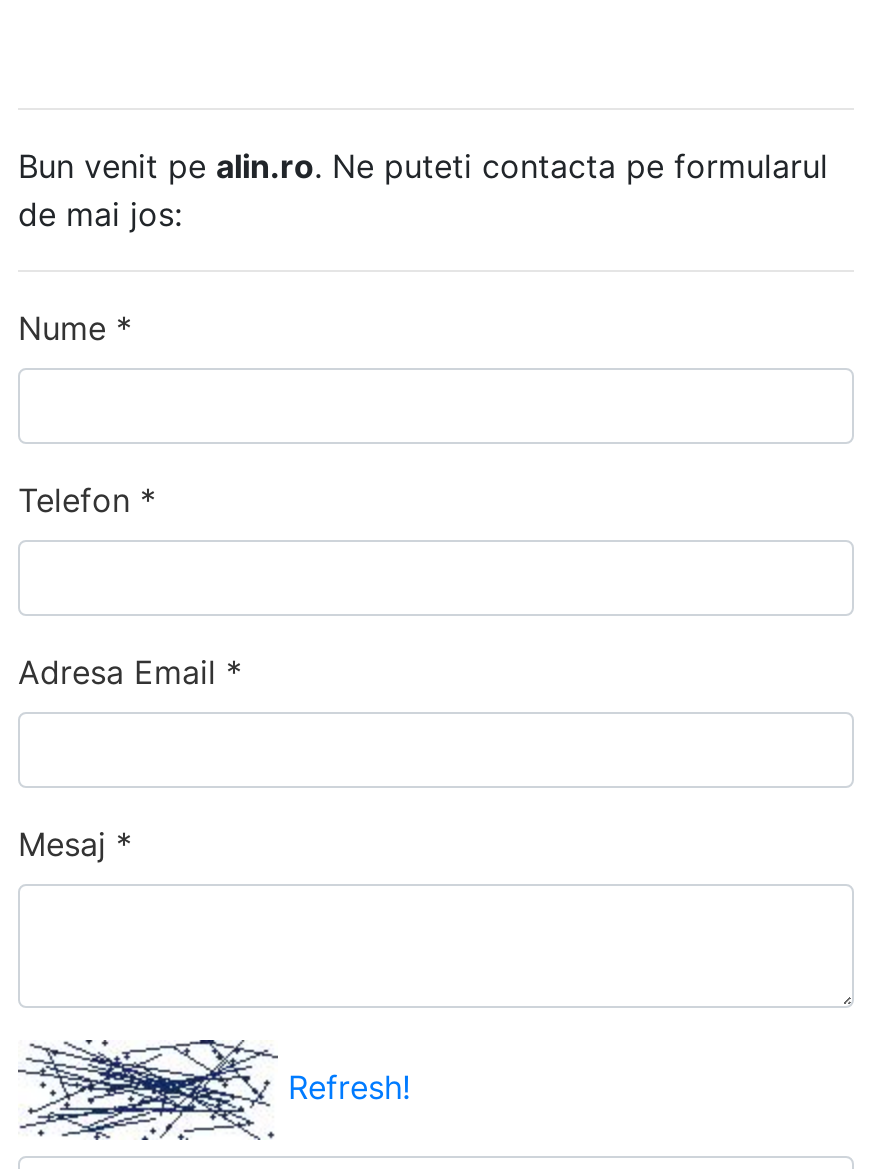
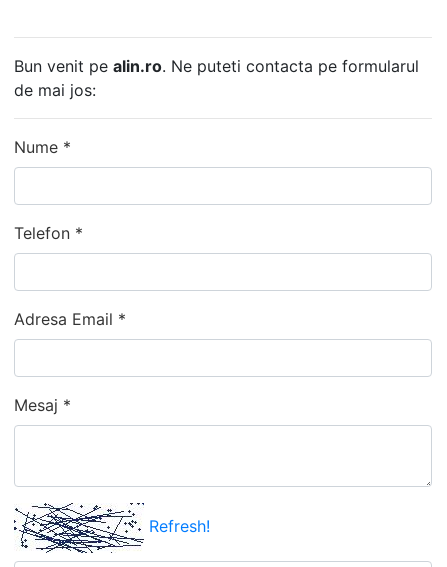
- [image]
+ [image]
